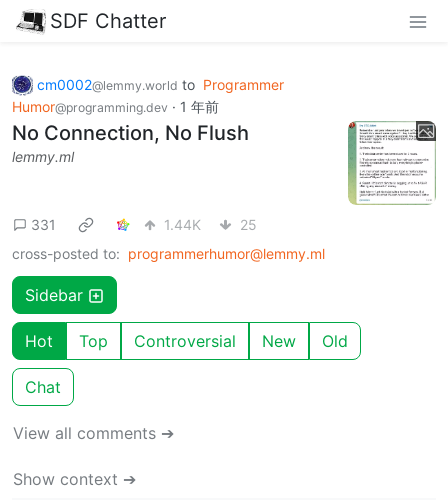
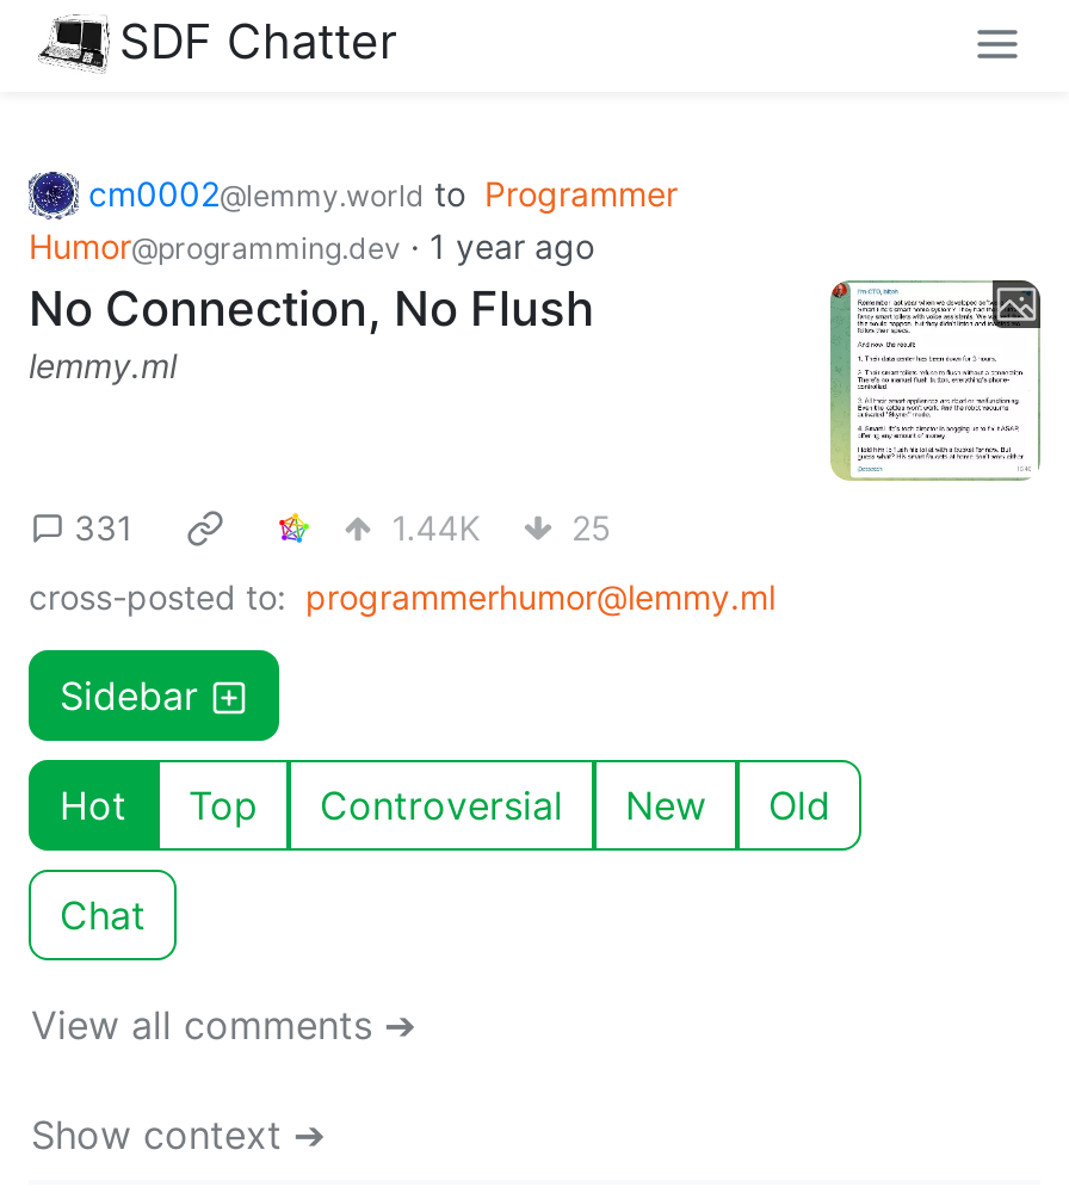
- Humor@programming.dev · 1 年前
+ Humor@programming.dev · 1 year ago
